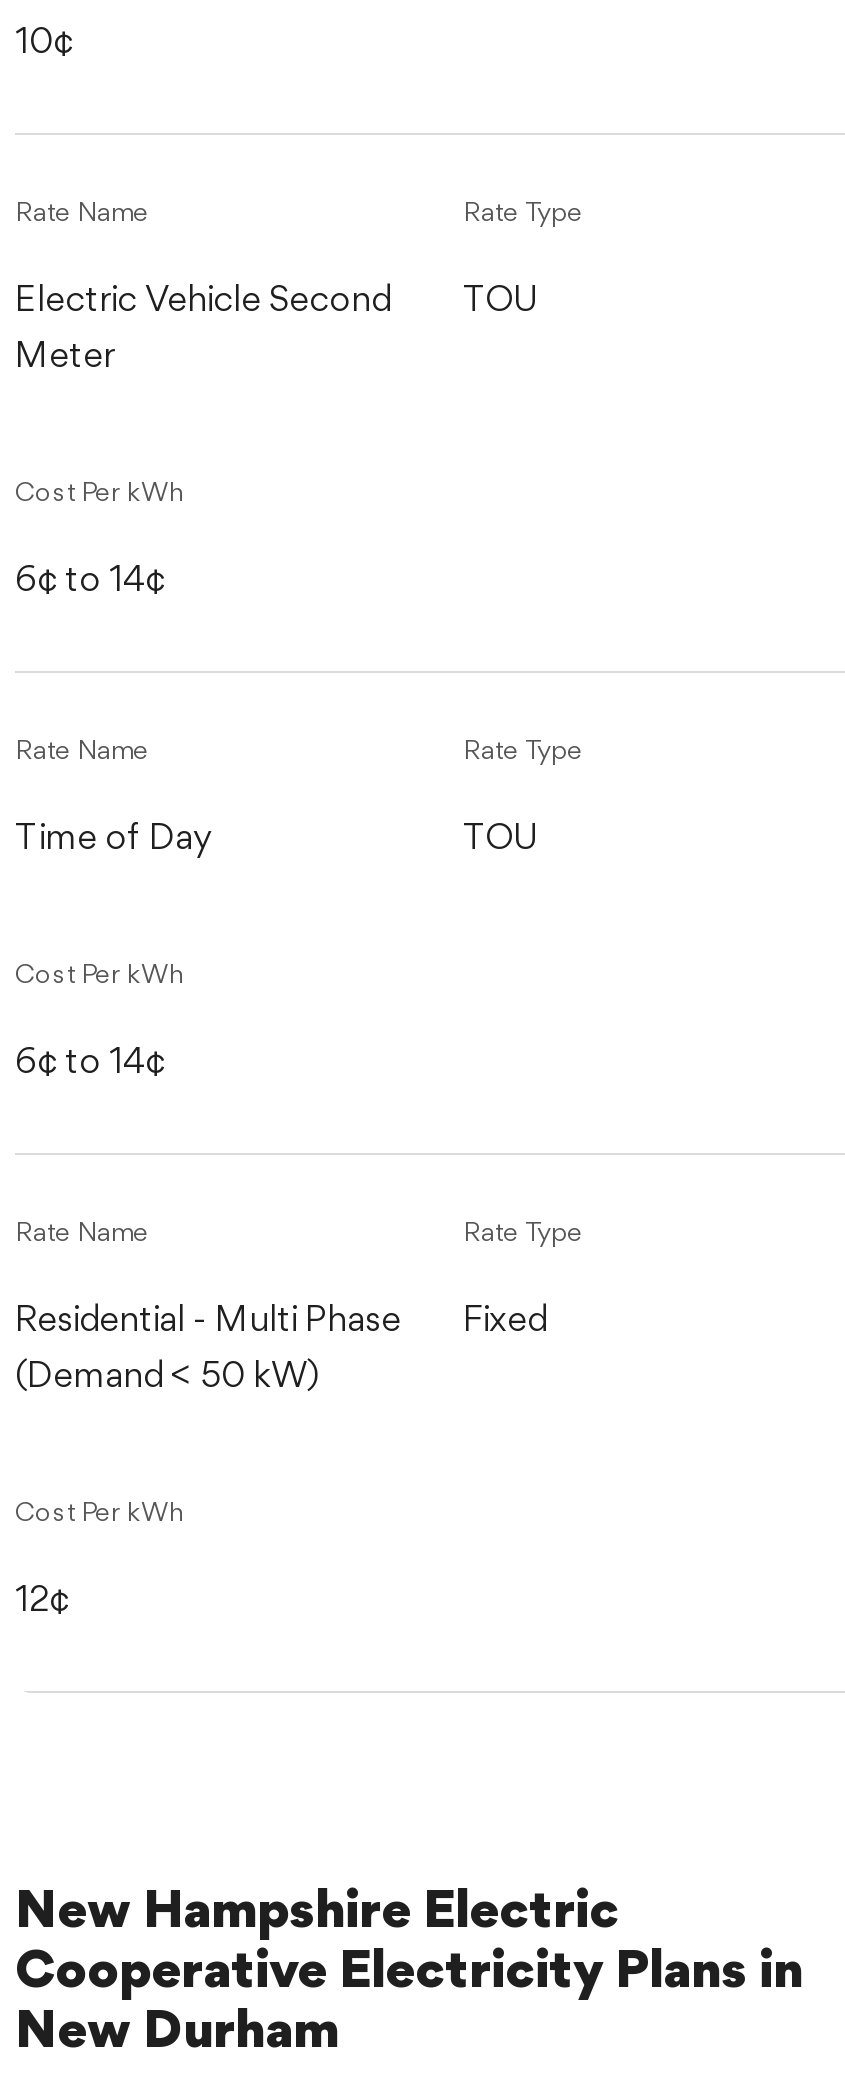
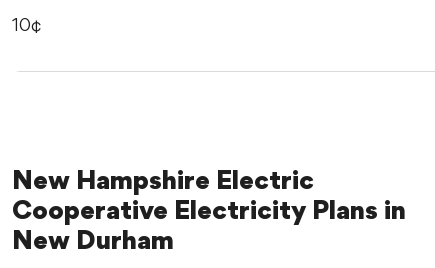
- Rate Name
- Electric Vehicle Second
- Meter

- Rate Type
- TOU

- Cost Per kWh
- 6¢ to 14¢

- Rate Name
- Time of Day

- Rate Type
- TOU
- Cost Per kWh
- 6¢ to 14¢

- Rate Name
- Residential - Multi Phase
- (Demand < 50 kW)

- Rate Type
- Fixed

- Cost Per kWh
- 12¢
